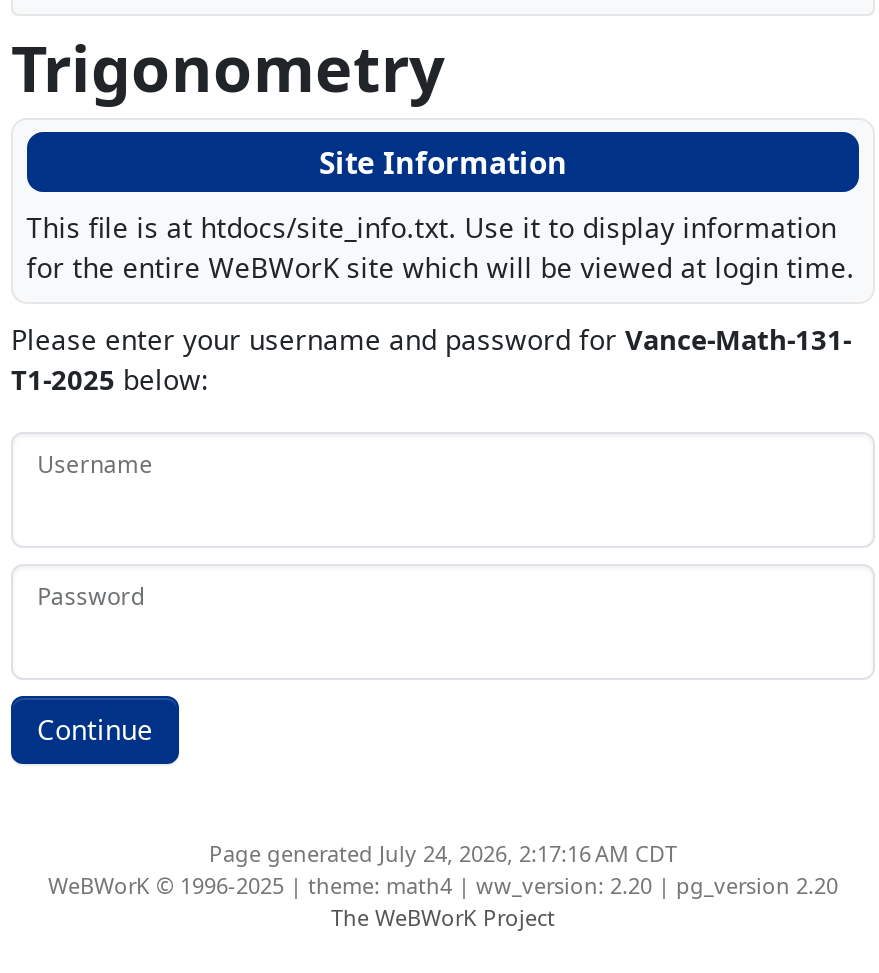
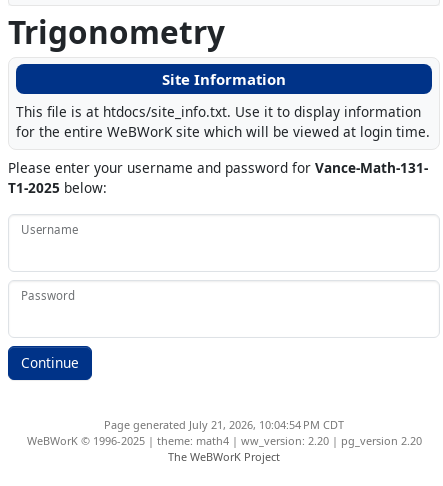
- Page generated July 24, 2026, 2:17:16 AM CDT
+ Page generated July 21, 2026, 10:04:54 PM CDT
